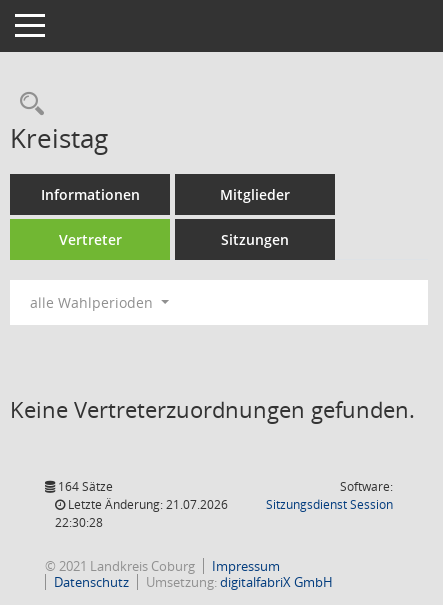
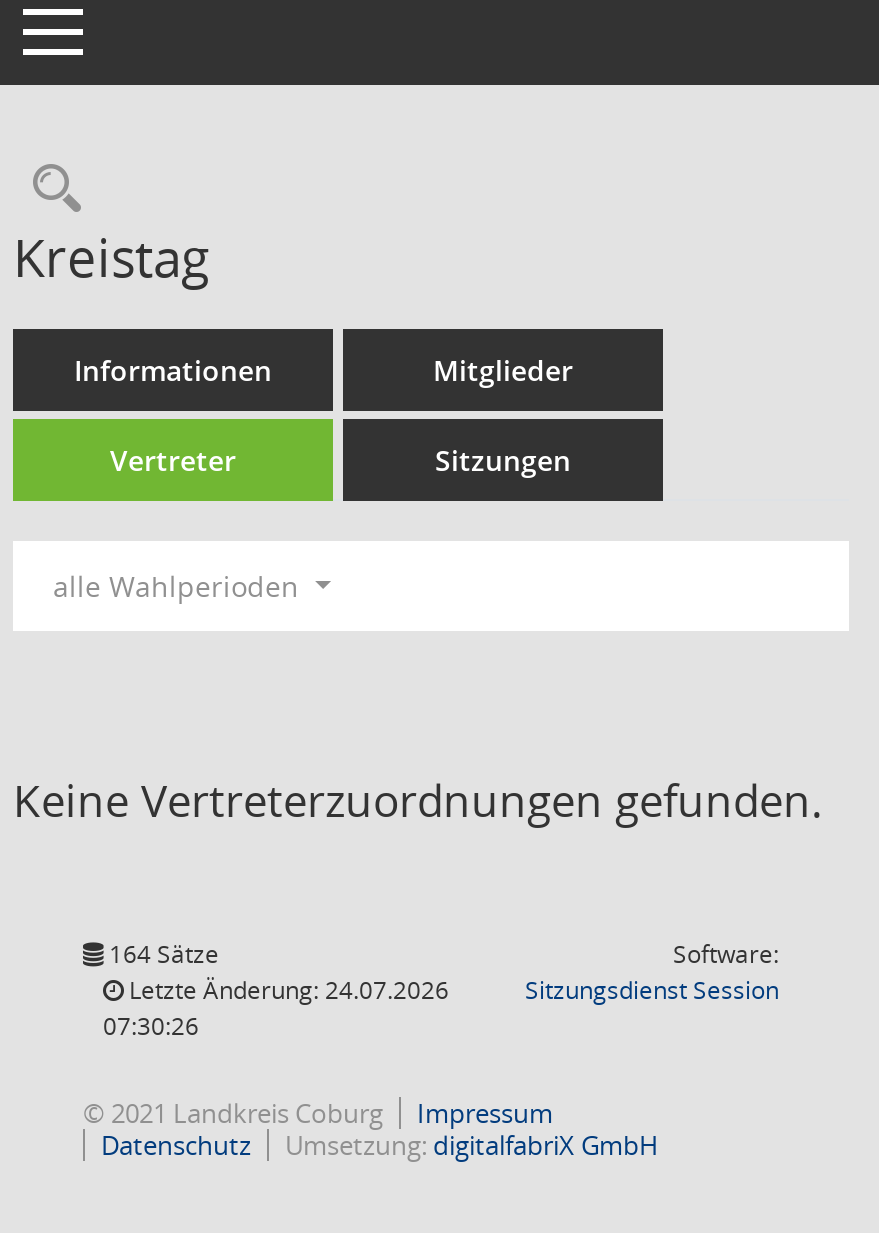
- Letzte Änderung: 21.07.2026
+ Letzte Änderung: 24.07.2026

- 22:30:28
+ 07:30:26
